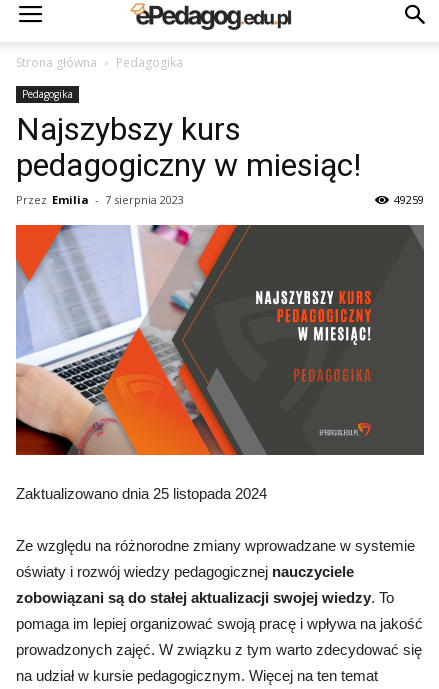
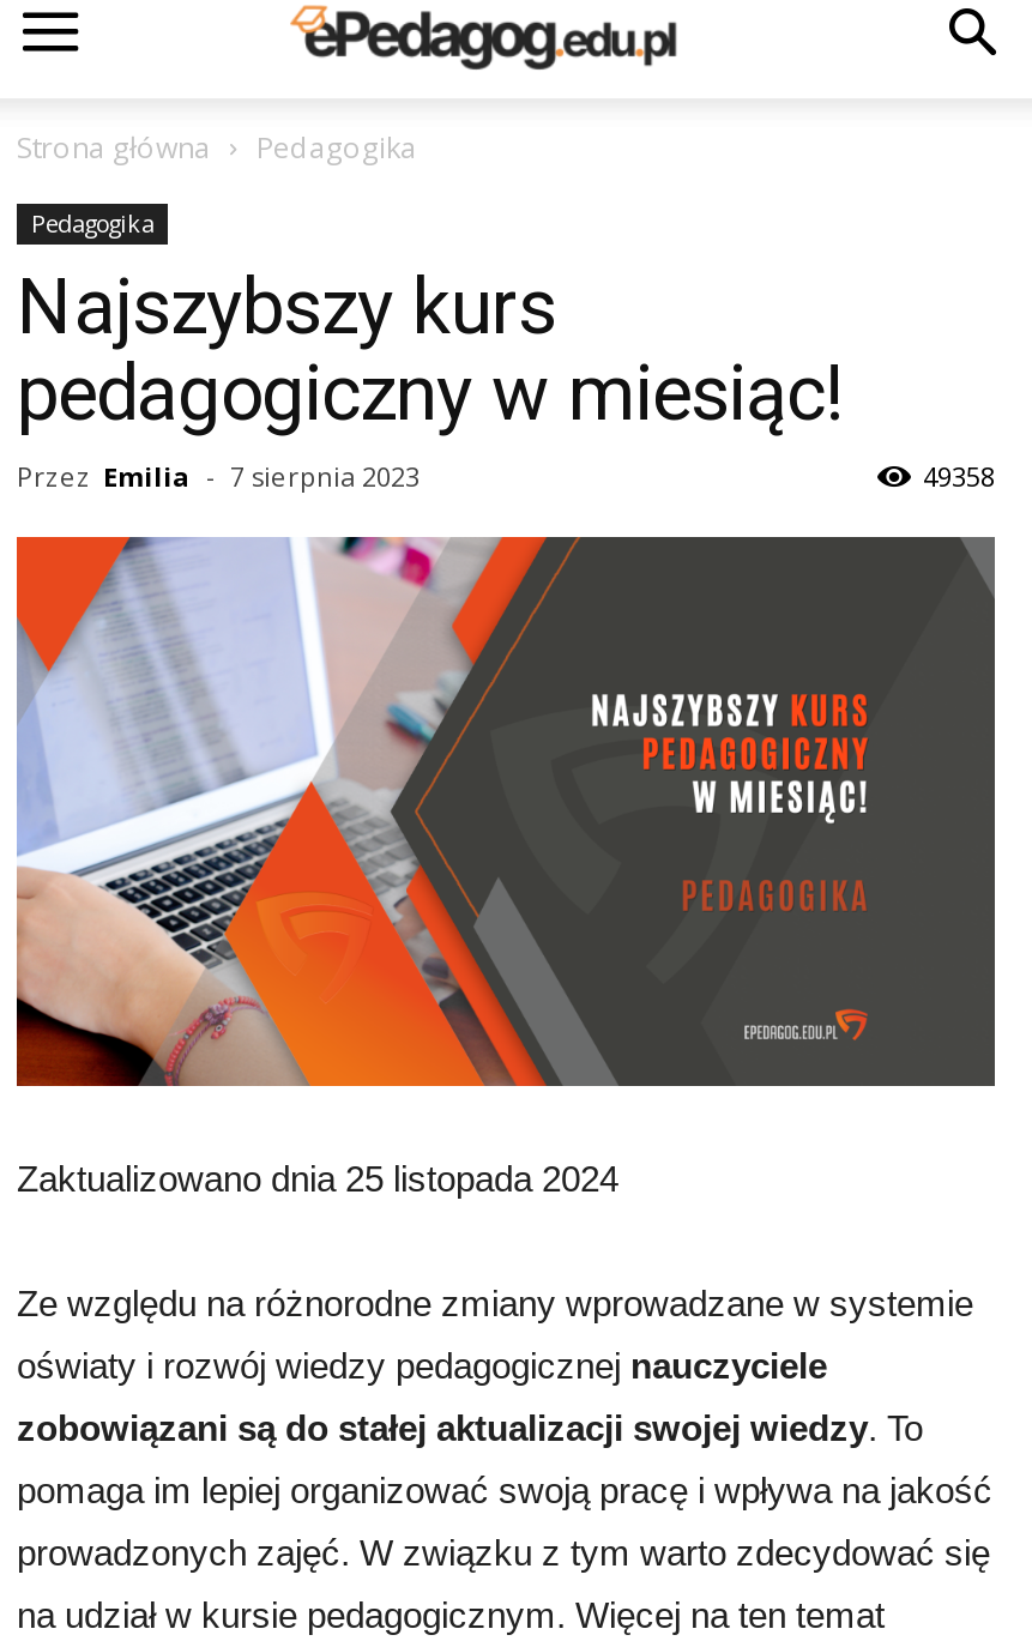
- 49259
+ 49358
